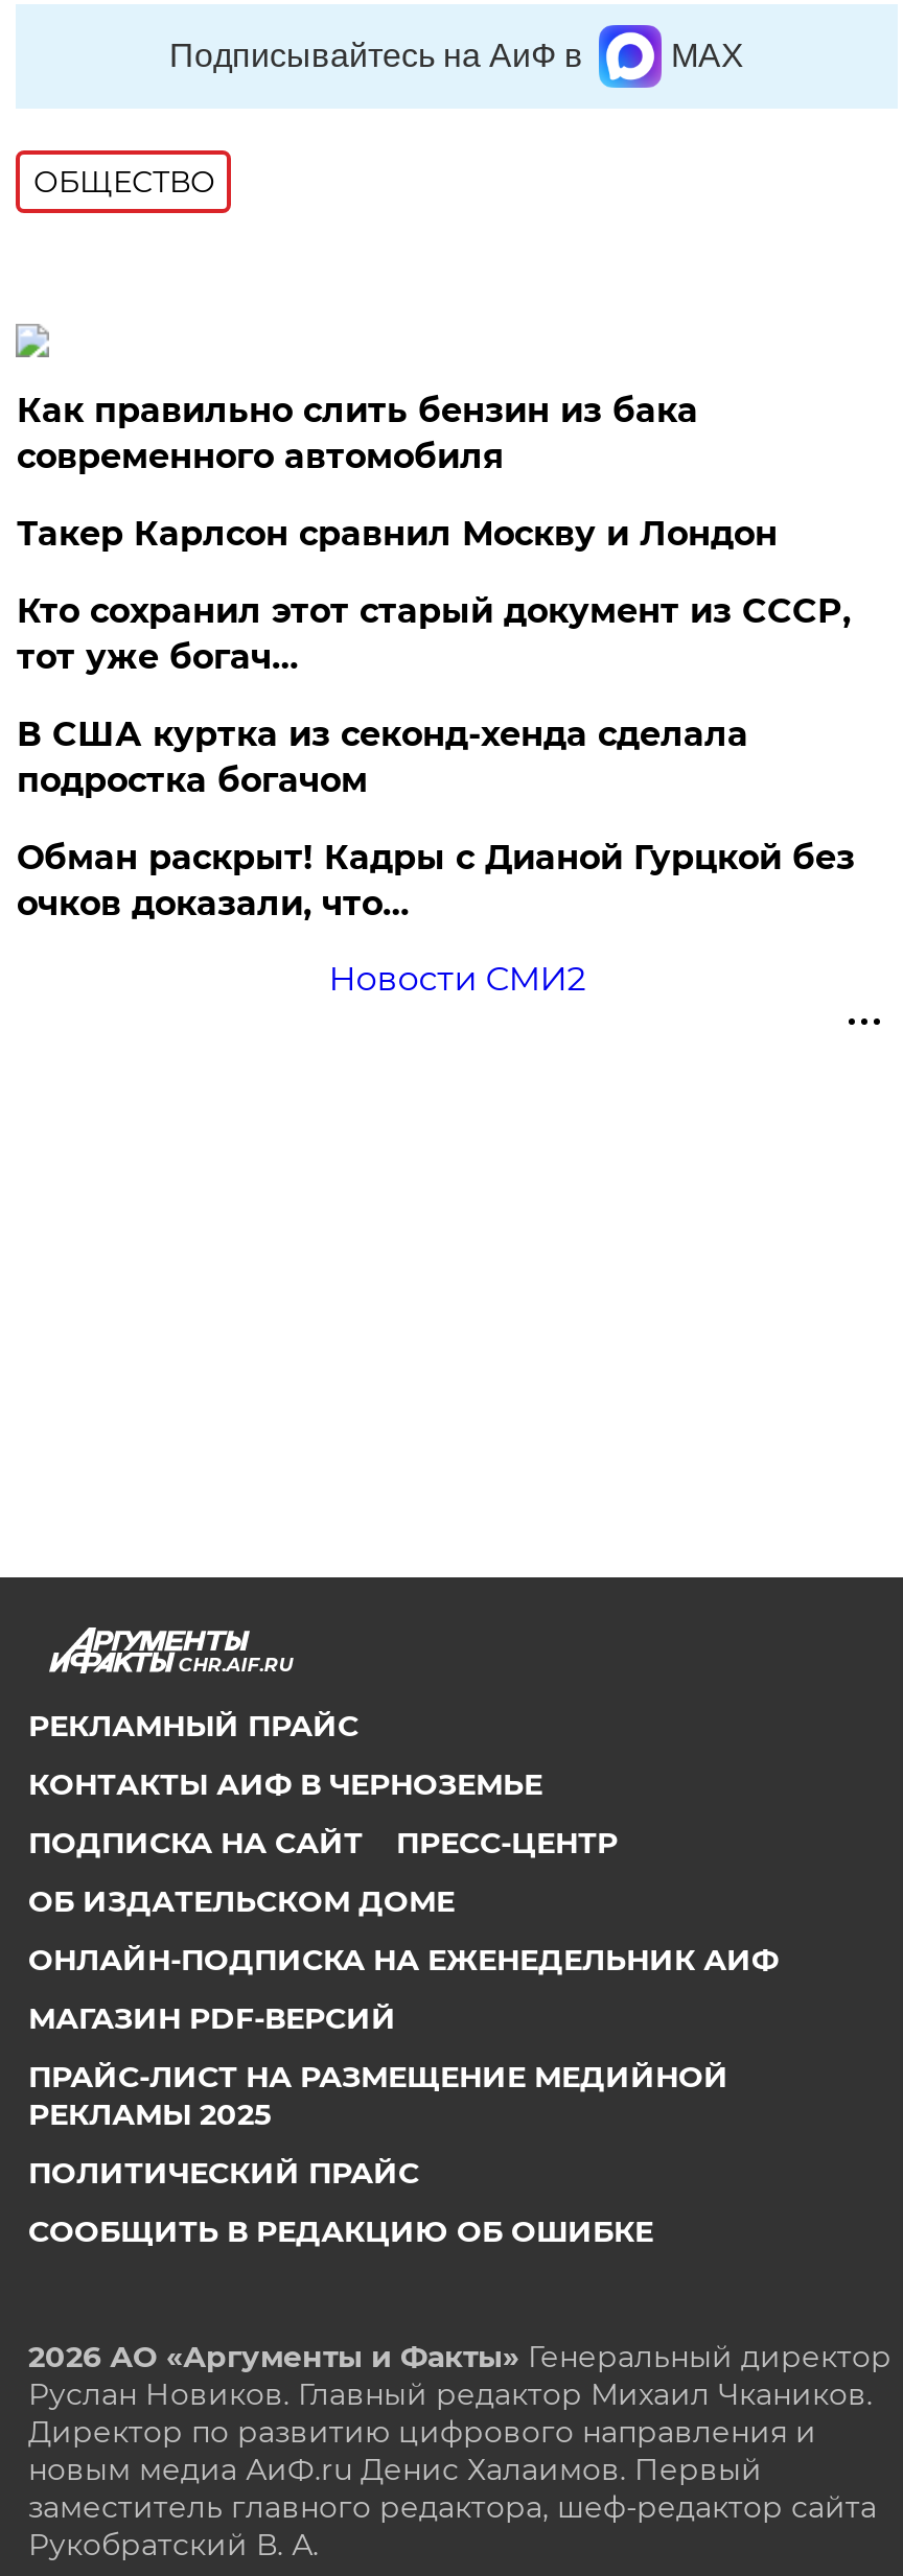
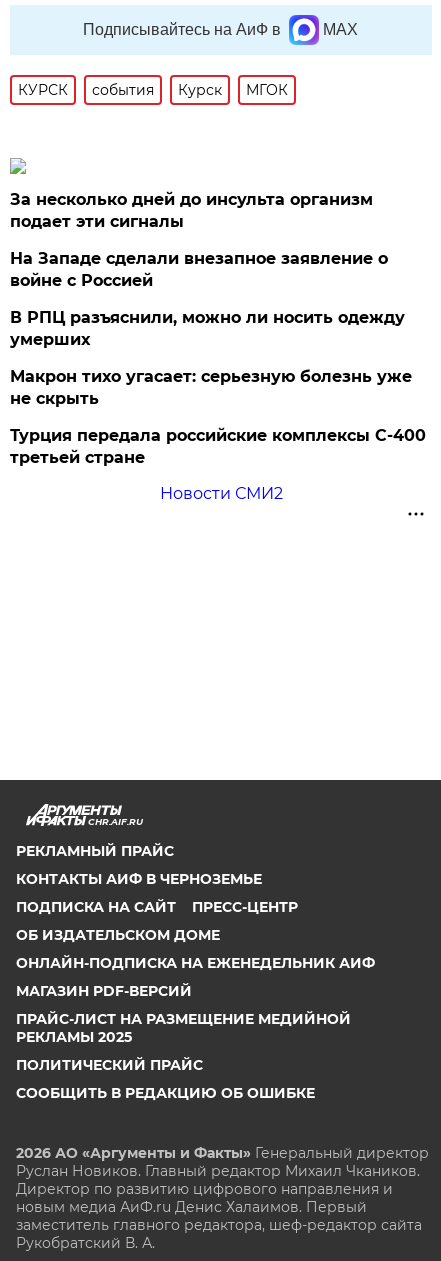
- ОБЩЕСТВО
+ КУРСК
+ события
+ Курск
+ МГОК

- Как правильно слить бензин из бака
- современного автомобиля
+ За несколько дней до инсульта организм
+ подает эти сигналы

- Такер Карлсон сравнил Москву и Лондон
+ На Западе сделали внезапное заявление о
+ войне с Россией

- Кто сохранил этот старый документ из СССР,
- тот уже богач…
+ В РПЦ разъяснили, можно ли носить одежду
+ умерших

- В США куртка из секонд-хенда сделала
- подростка богачом
+ Макрон тихо угасает: серьезную болезнь уже
+ не скрыть

- Обман раскрыт! Кадры с Дианой Гурцкой без
- очков доказали, что…
+ Турция передала российские комплексы С-400
+ третьей стране
